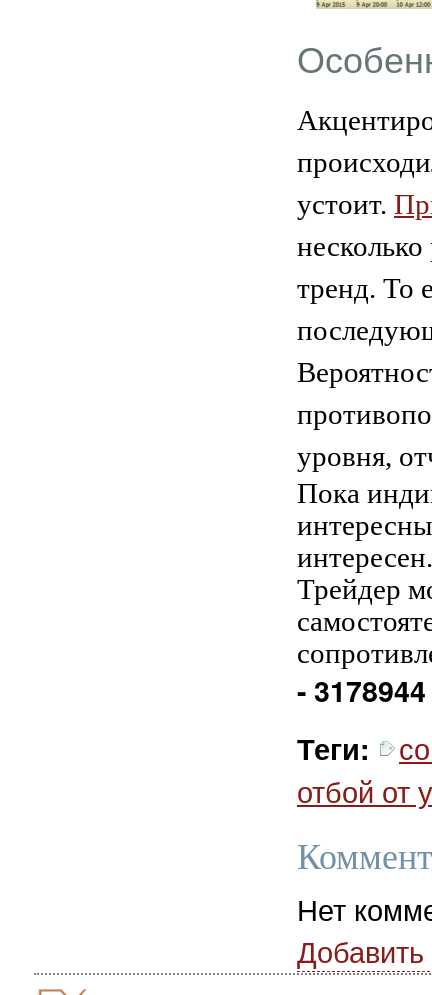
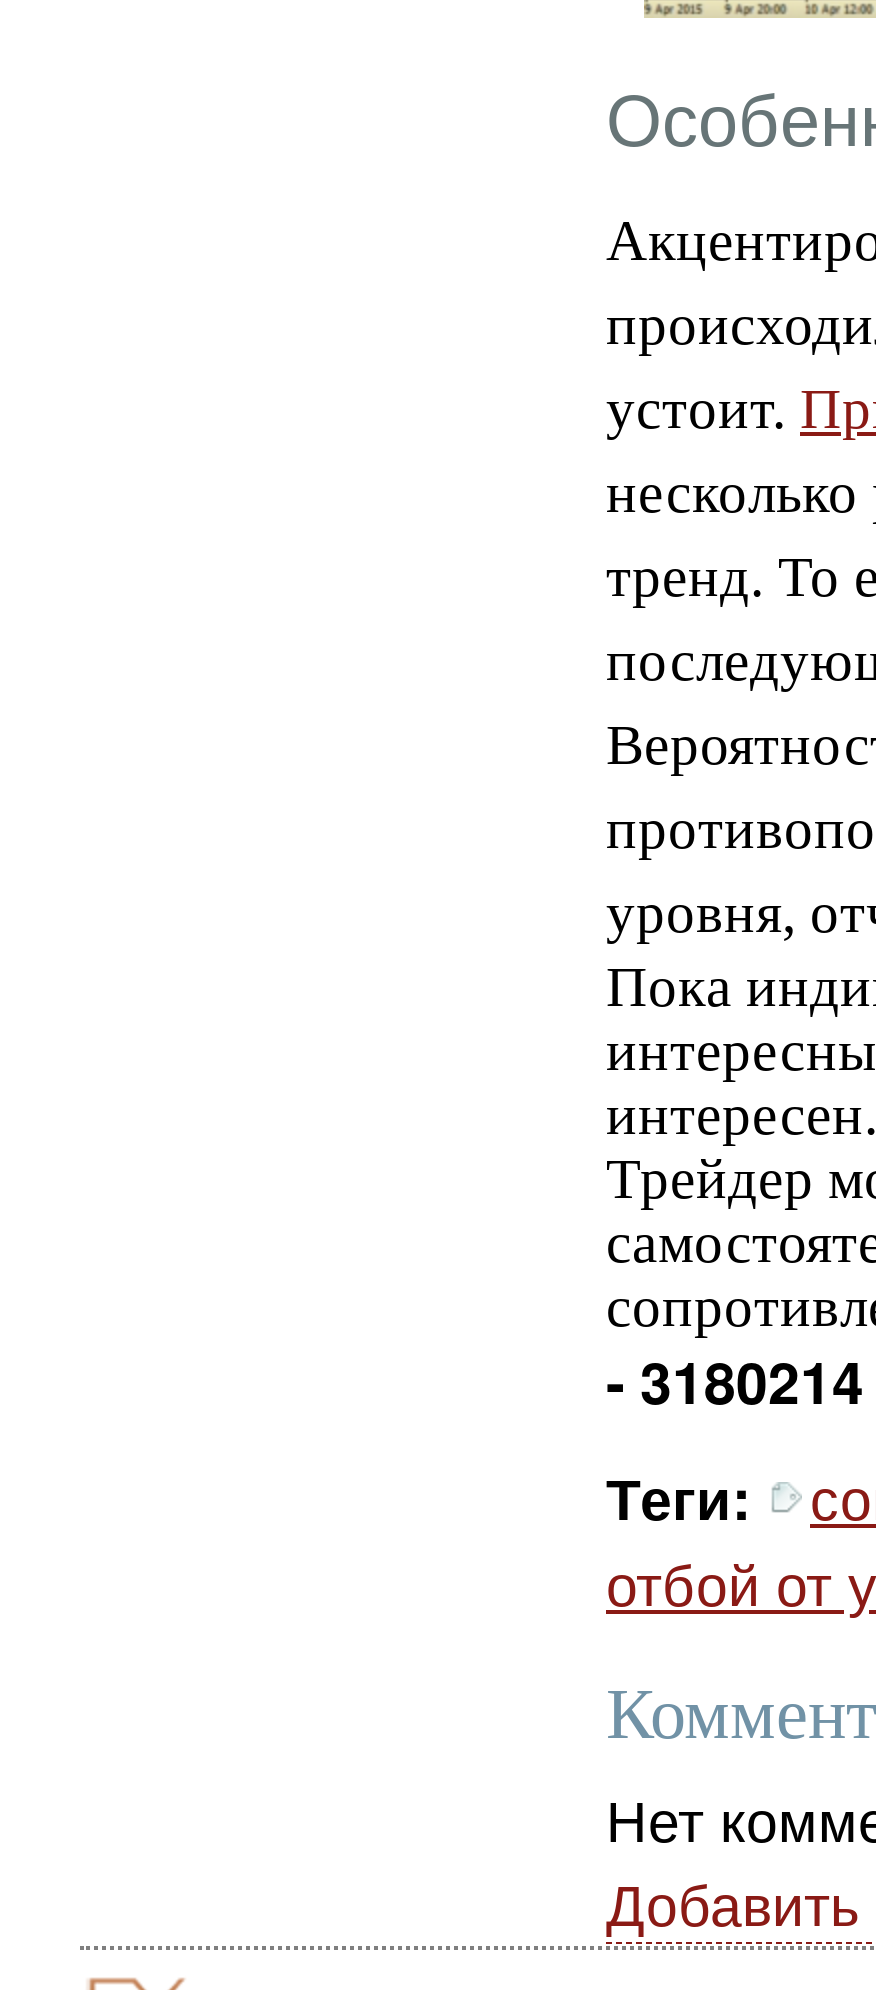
- - 3178944
+ - 3180214
